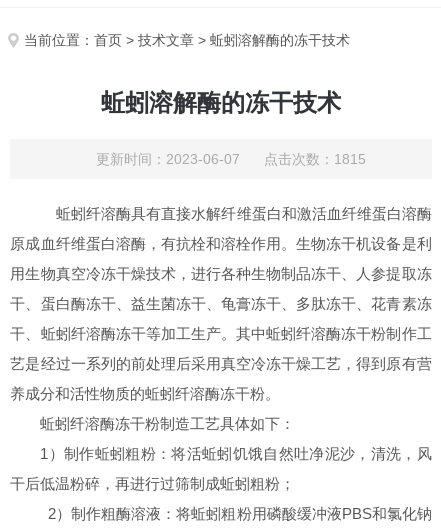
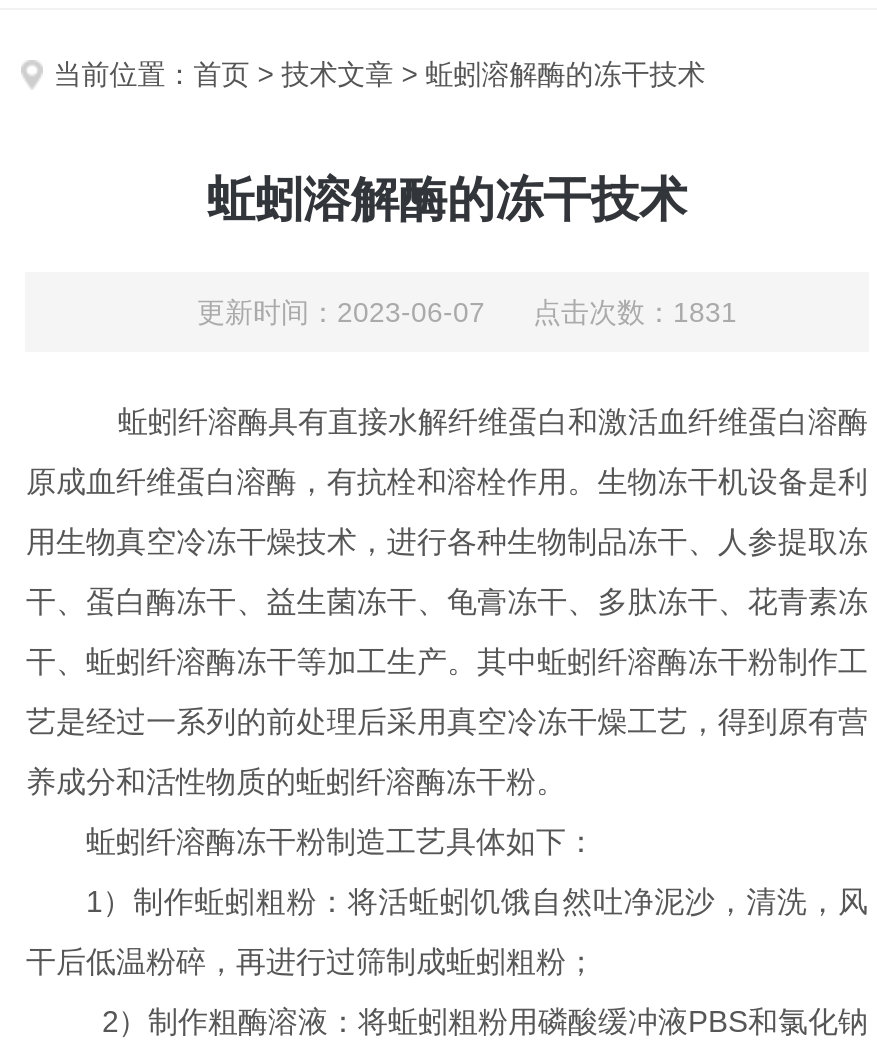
- 更新时间：2023-06-07 点击次数：1815
+ 更新时间：2023-06-07 点击次数：1831
